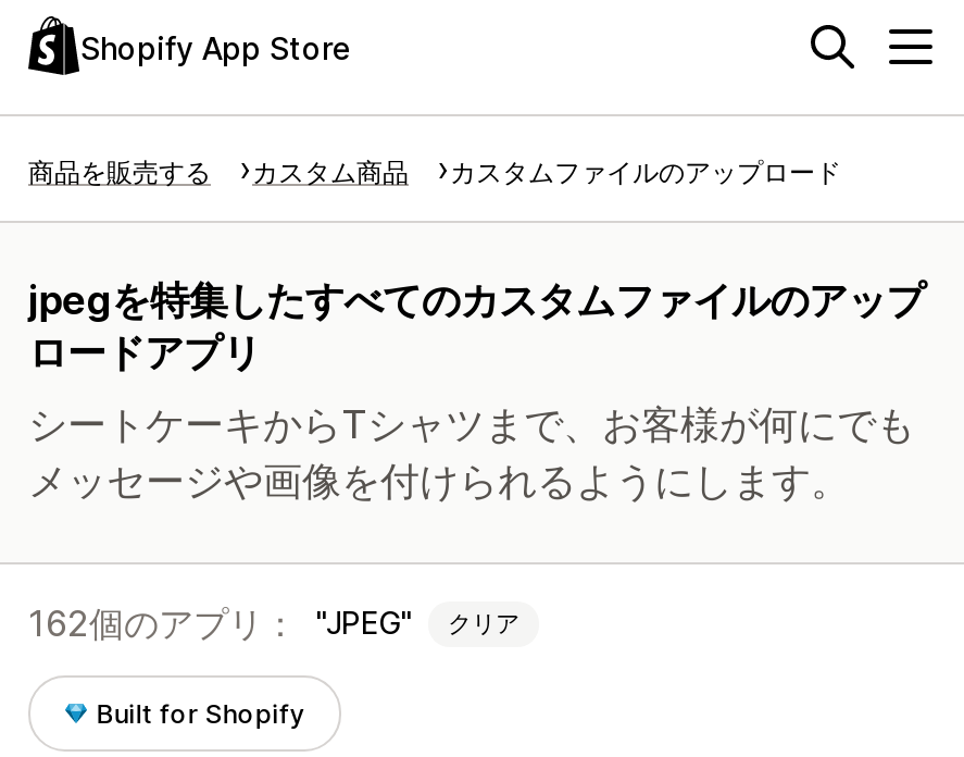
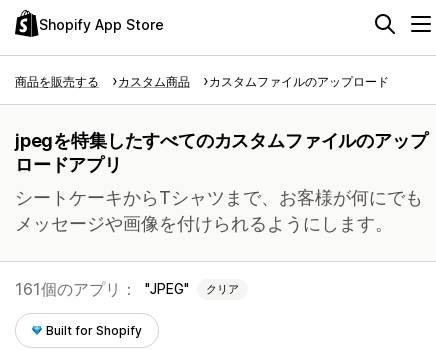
- 162個のアプリ： JPEG クリア
+ 161個のアプリ： JPEG クリア
